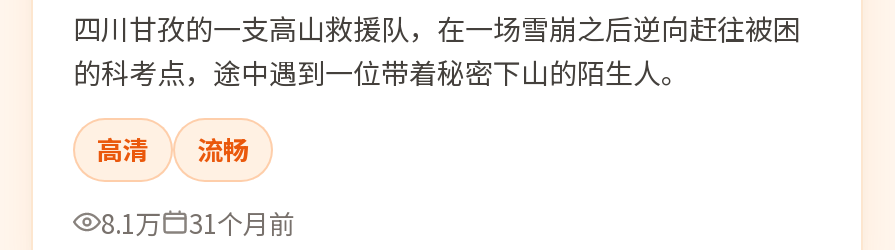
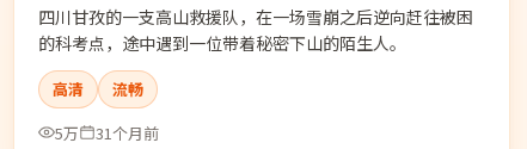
- 8.1万 31个月前
+ 5万 31个月前
